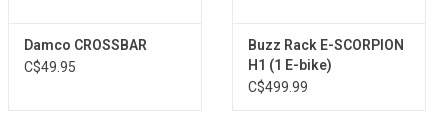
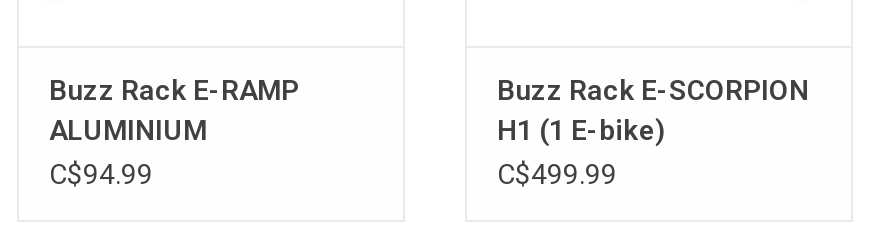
- Damco CROSSBAR
- C$49.95
+ Buzz Rack E-RAMP
+ ALUMINIUM
+ C$94.99
